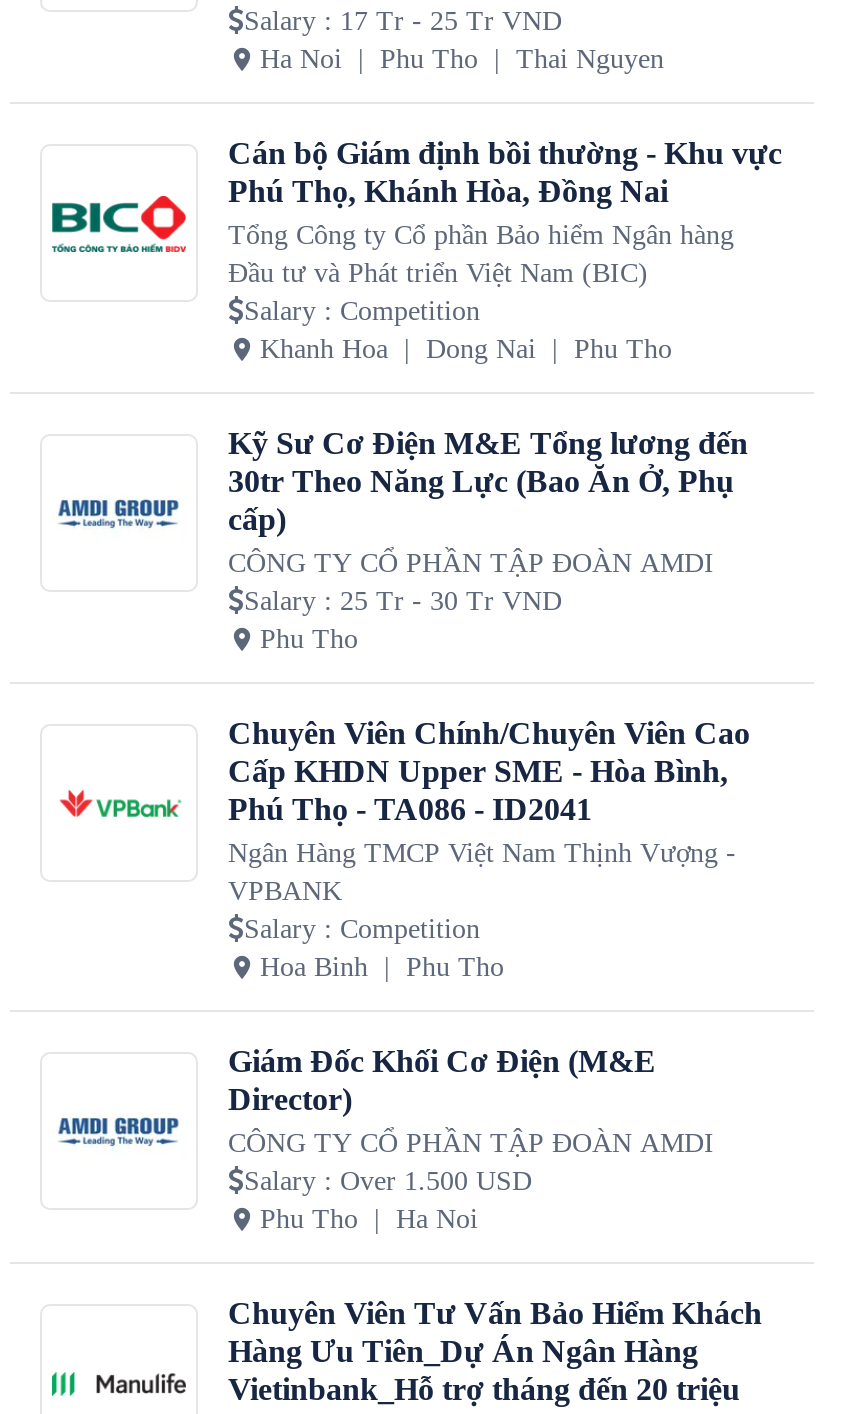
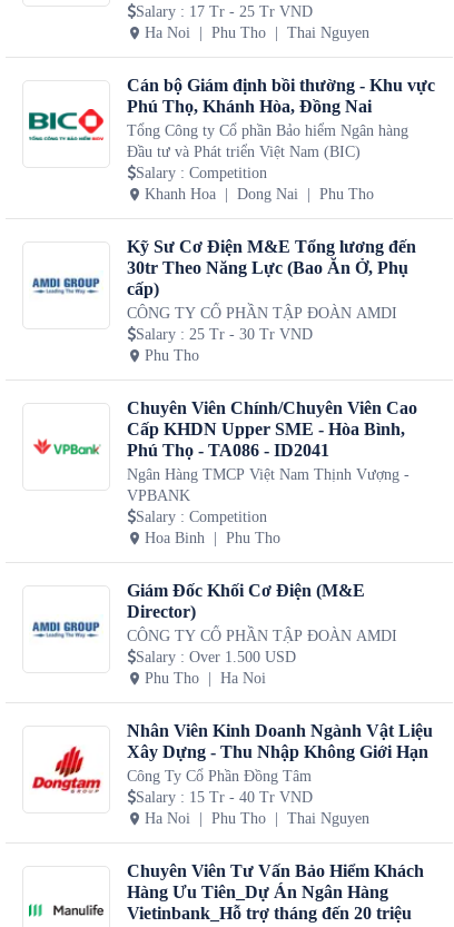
+ [image]
+ Nhân Viên Kinh Doanh Ngành Vật Liệu
+ Xây Dựng - Thu Nhập Không Giới Hạn
+ Công Ty Cổ Phần Đồng Tâm
+ Salary: 15 Tr - 40 Tr VND
+ Ha Noi
+ Phu Tho
+ Thai Nguyen
